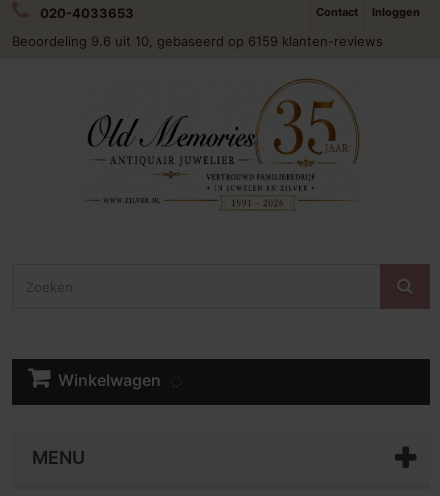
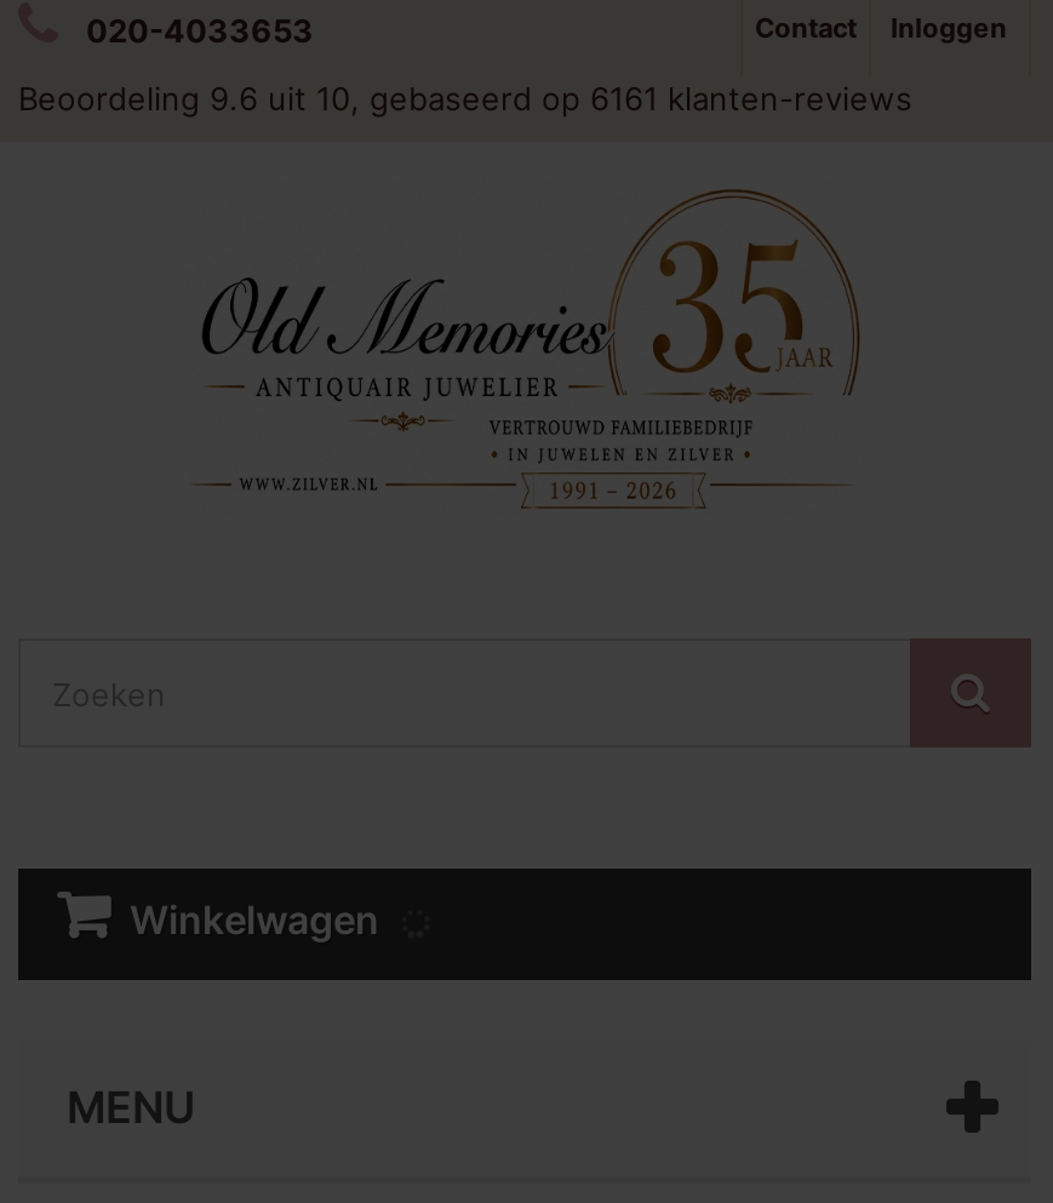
- Beoordeling 9.6 uit 10, gebaseerd op 6159 klanten-reviews
+ Beoordeling 9.6 uit 10, gebaseerd op 6161 klanten-reviews
